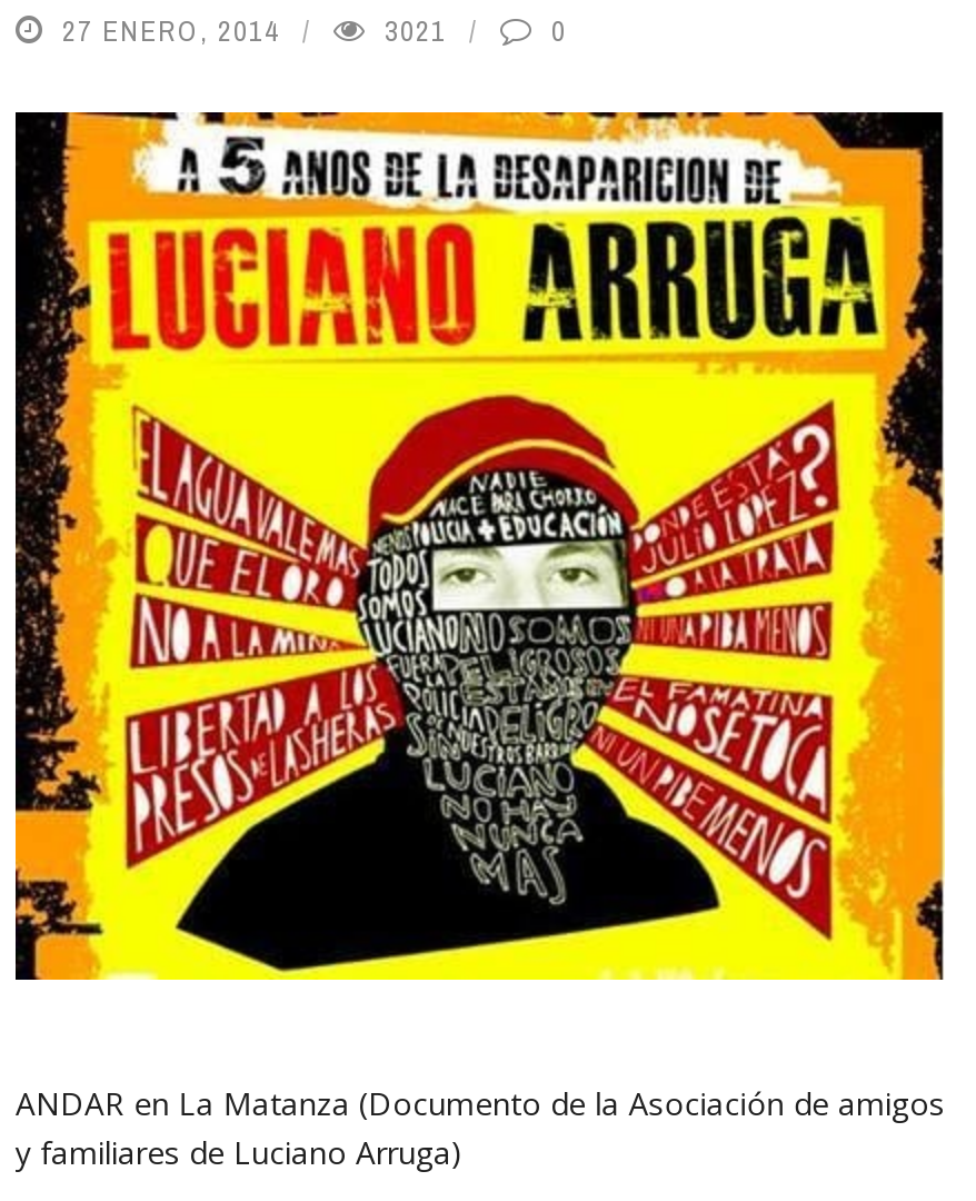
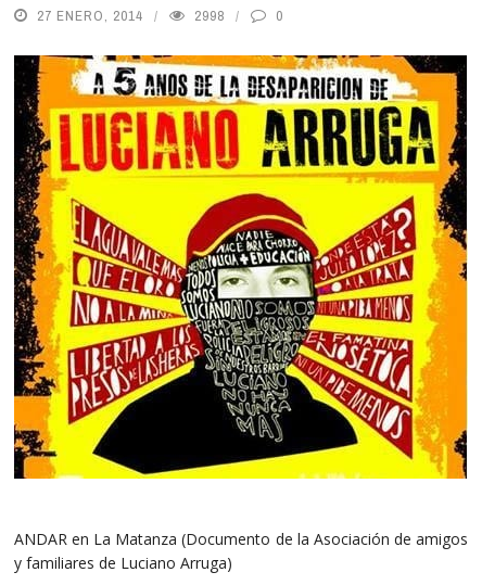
- 3021
+ 2998
